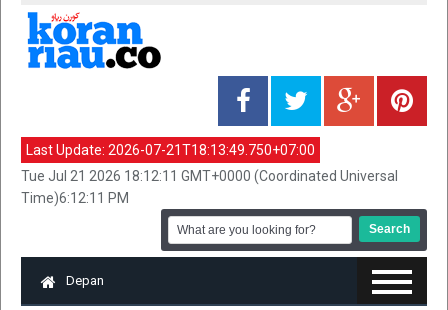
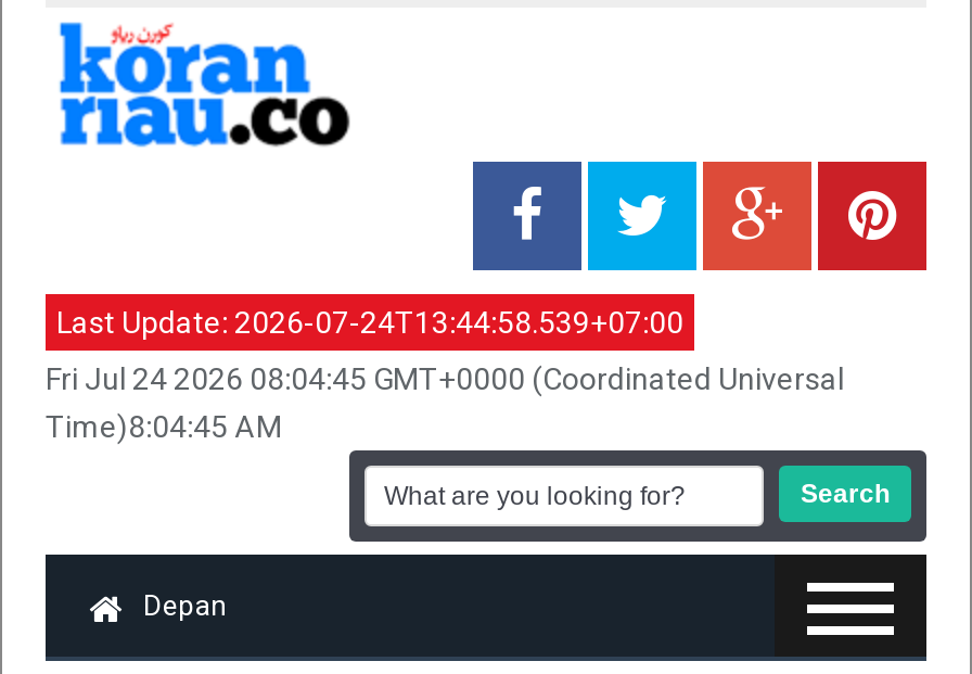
- Last Update: 2026-07-21T18:13:49.750+07:00
+ Last Update: 2026-07-24T13:44:58.539+07:00

- Tue Jul 21 2026 18:12:11 GMT+0000 (Coordinated Universal
- Time)6:12:11 PM
+ Fri Jul 24 2026 08:04:45 GMT+0000 (Coordinated Universal
+ Time)8:04:45 AM
